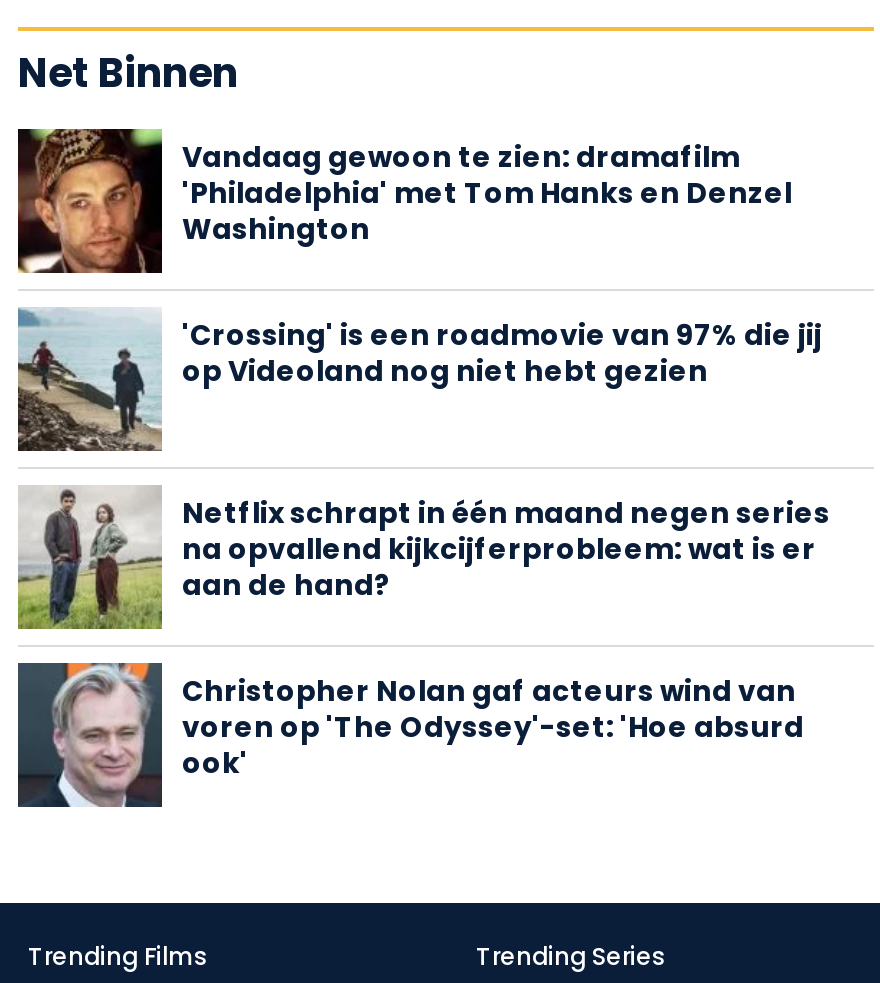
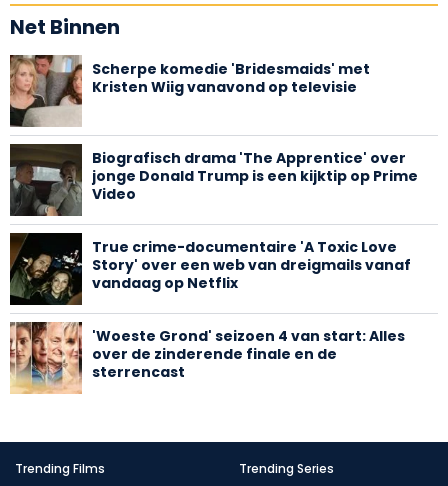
- [image]
- Vandaag gewoon te zien: dramafilm
- 'Philadelphia' met Tom Hanks en Denzel
- Washington
+ [image]
+ Scherpe komedie 'Bridesmaids' met
+ Kristen Wiig vanavond op televisie

- [image]
- 'Crossing' is een roadmovie van 97% die jij
- op Videoland nog niet hebt gezien
+ [image]
+ Biografisch drama 'The Apprentice' over
+ jonge Donald Trump is een kijktip op Prime
+ Video

- [image]
- Netflix schrapt in één maand negen series
- na opvallend kijkcijferprobleem: wat is er
- aan de hand?
+ [image]
+ True crime-documentaire 'A Toxic Love
+ Story' over een web van dreigmails vanaf
+ vandaag op Netflix

- [image]
- Christopher Nolan gaf acteurs wind van
- voren op 'The Odyssey'-set: 'Hoe absurd
- ook'
+ [image]
+ 'Woeste Grond' seizoen 4 van start: Alles
+ over de zinderende finale en de
+ sterrencast
